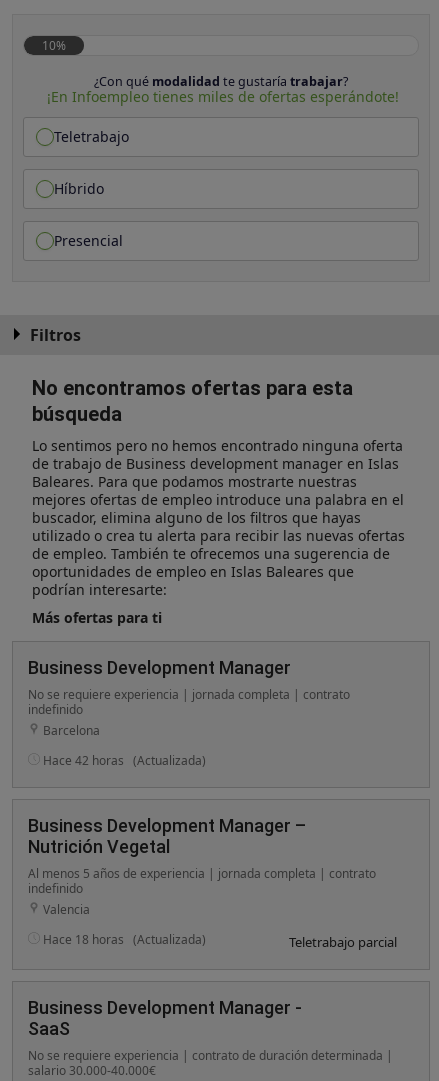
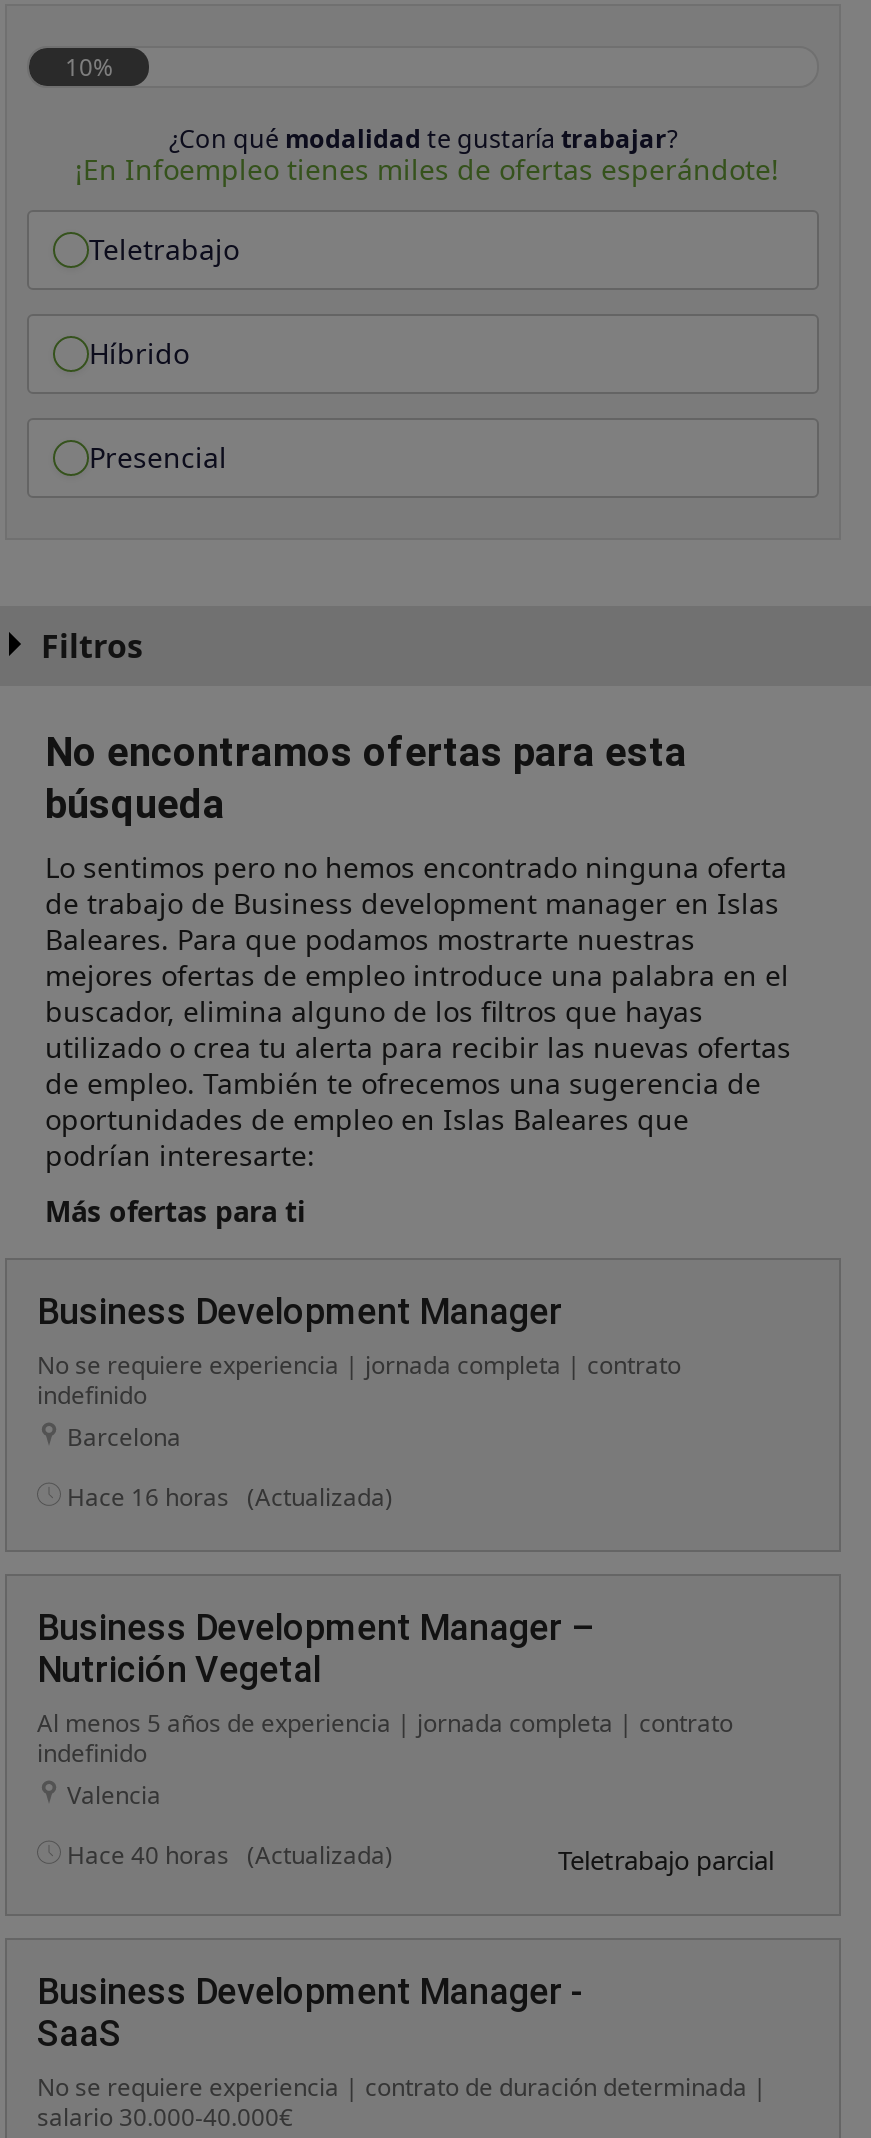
- Hace 42 horas (Actualizada)
+ Hace 16 horas (Actualizada)

- Hace 18 horas (Actualizada)
+ Hace 40 horas (Actualizada)
